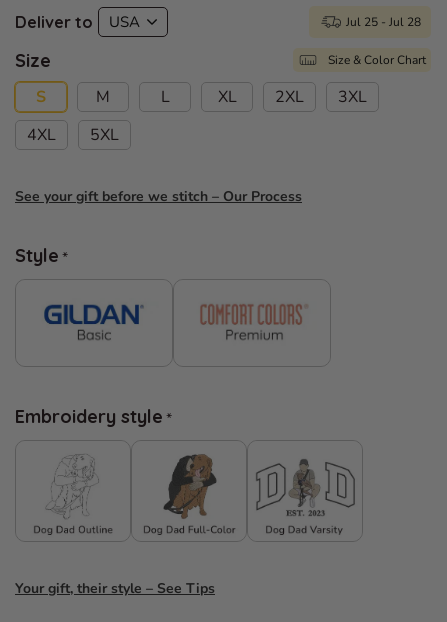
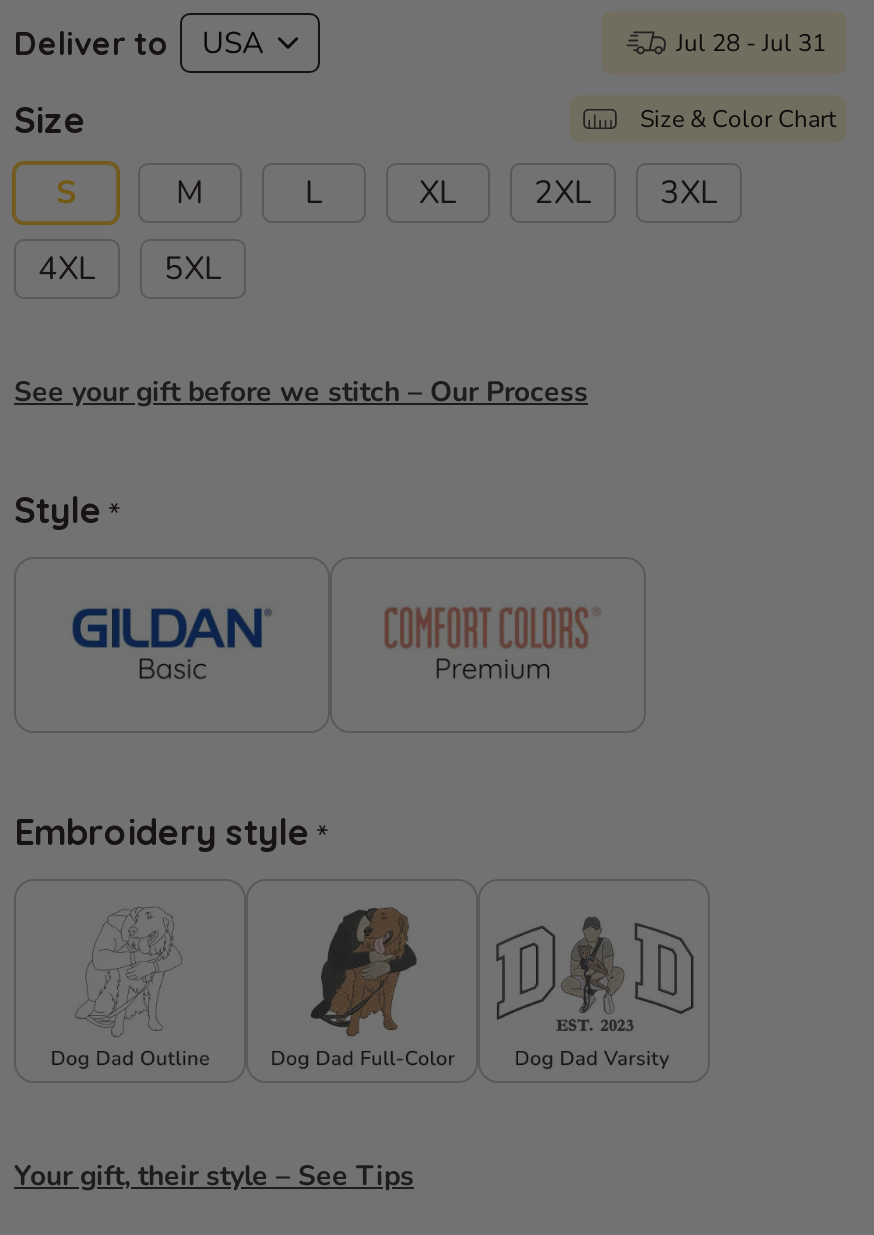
- Jul 25 - Jul 28
+ Jul 28 - Jul 31
